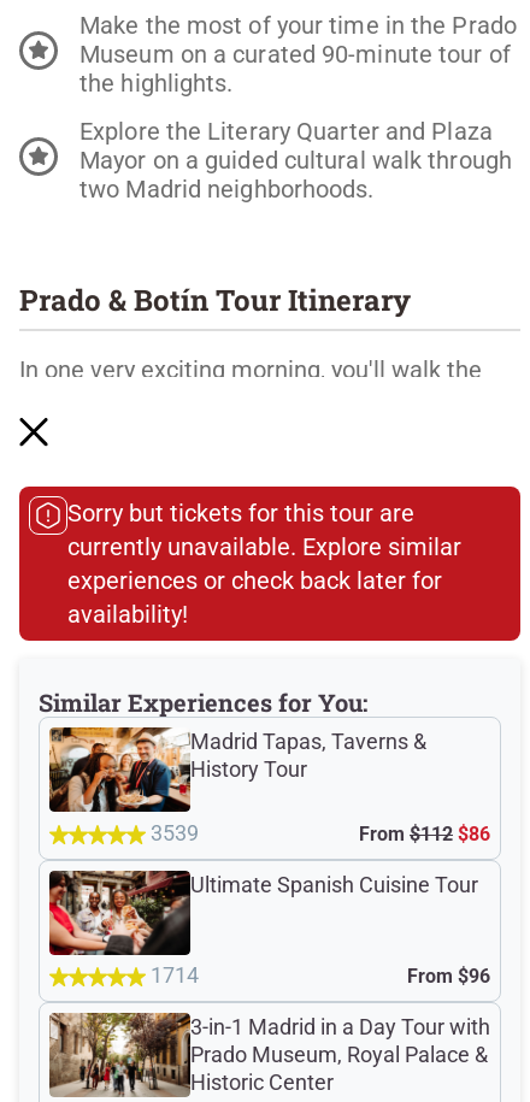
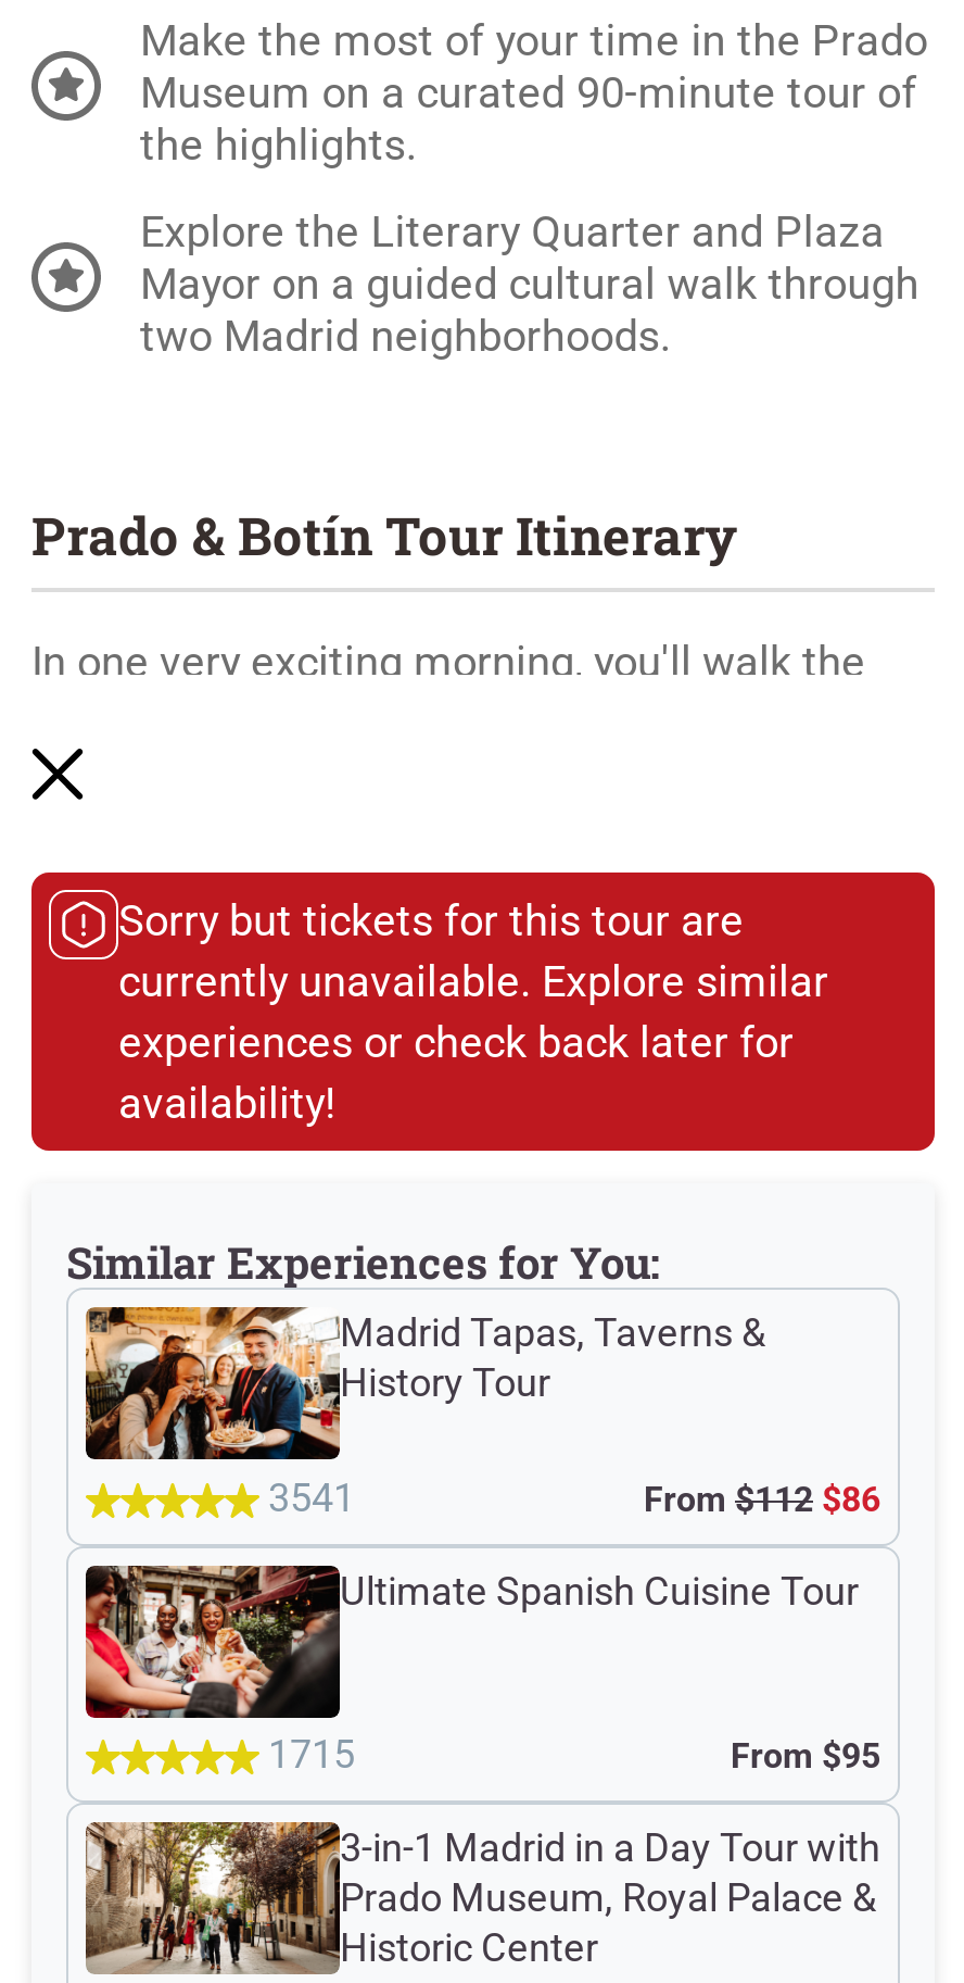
- 3539
+ 3541

- 1714
+ 1715

- From $96
+ From $95
